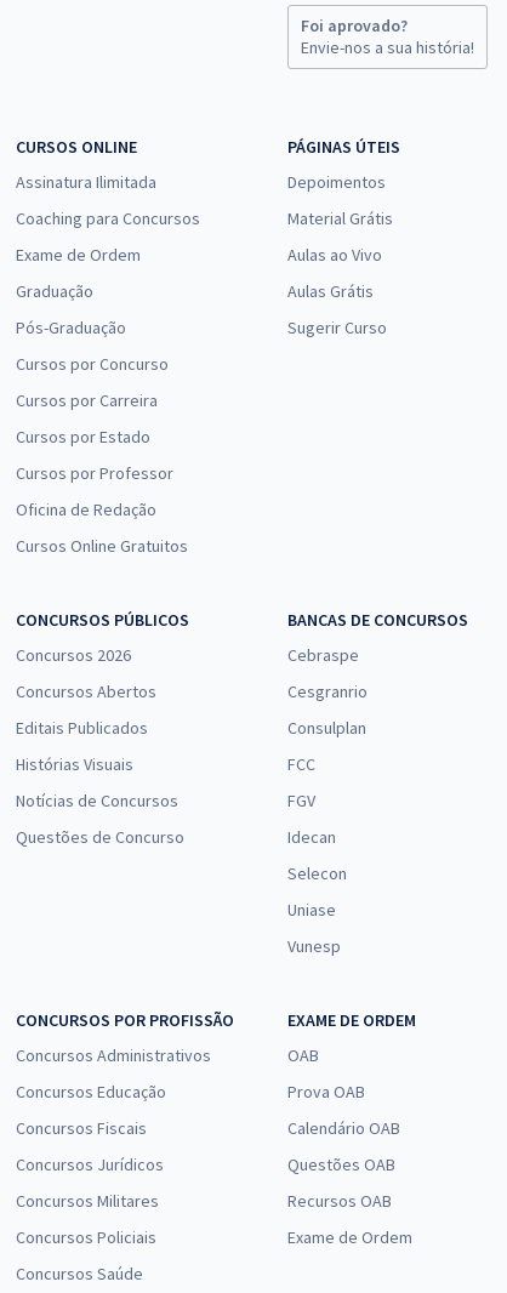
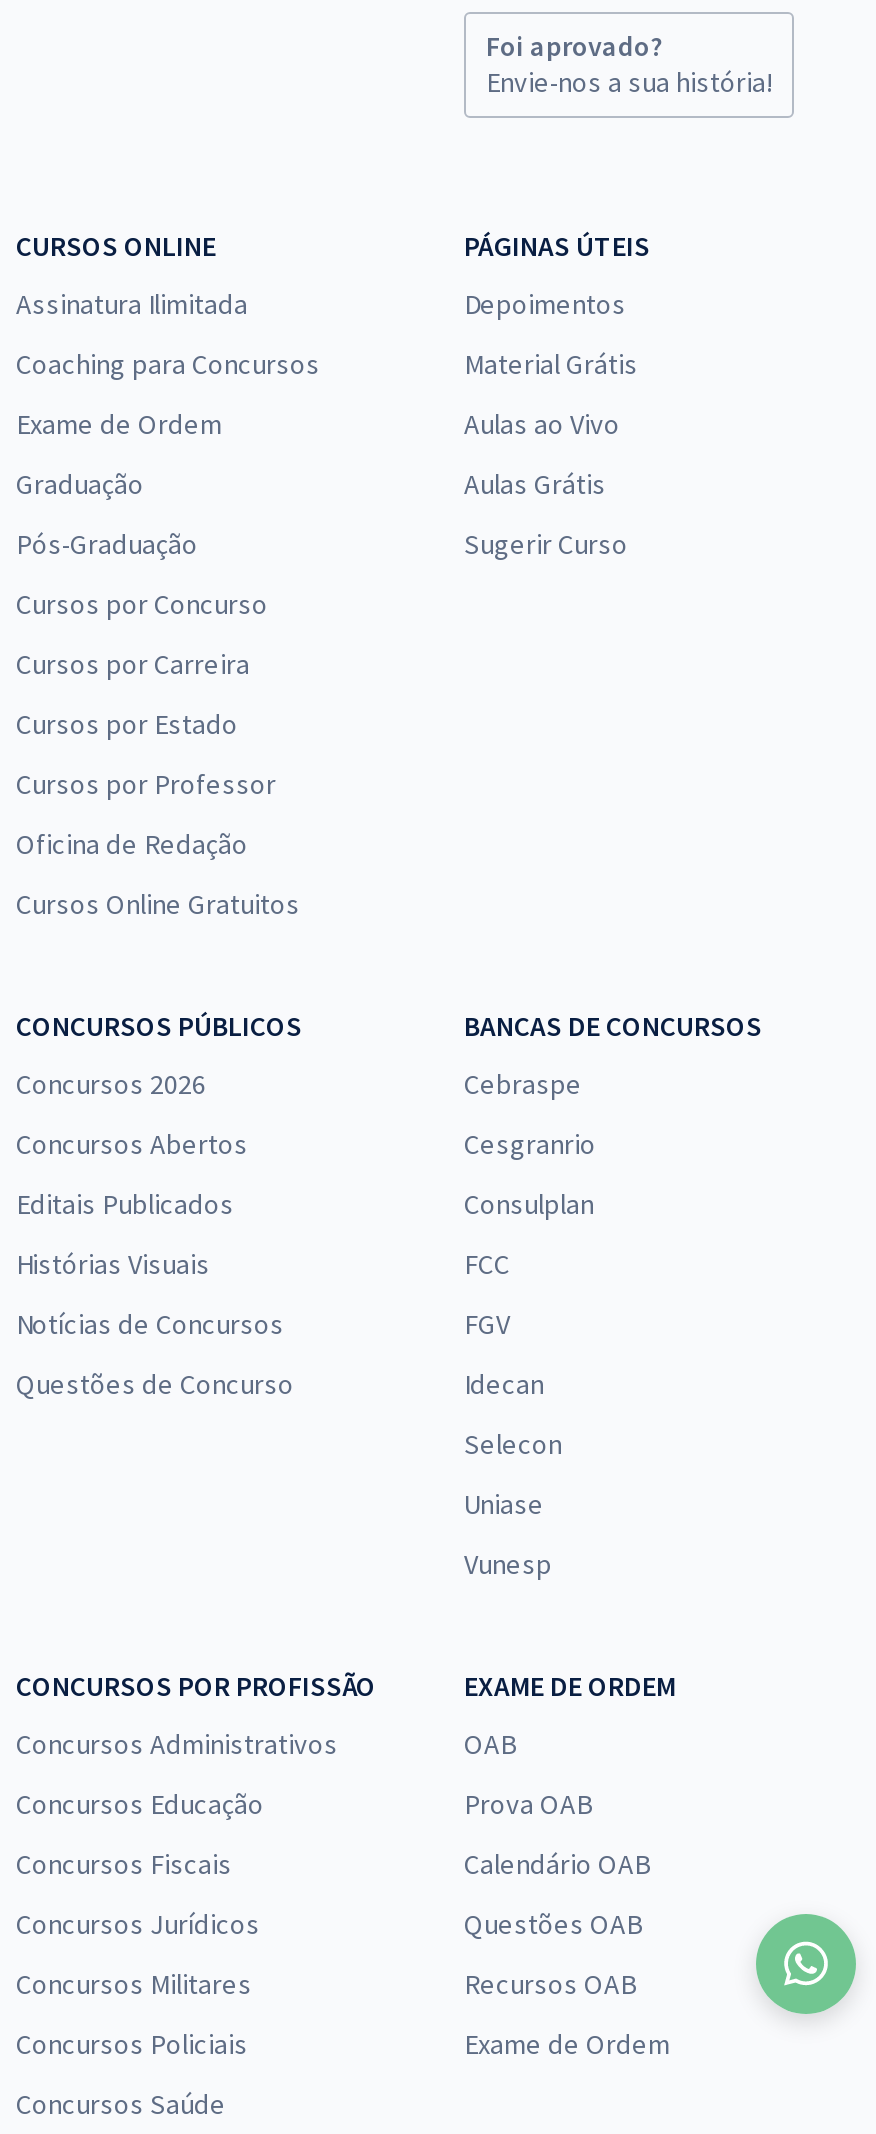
+ [image]
